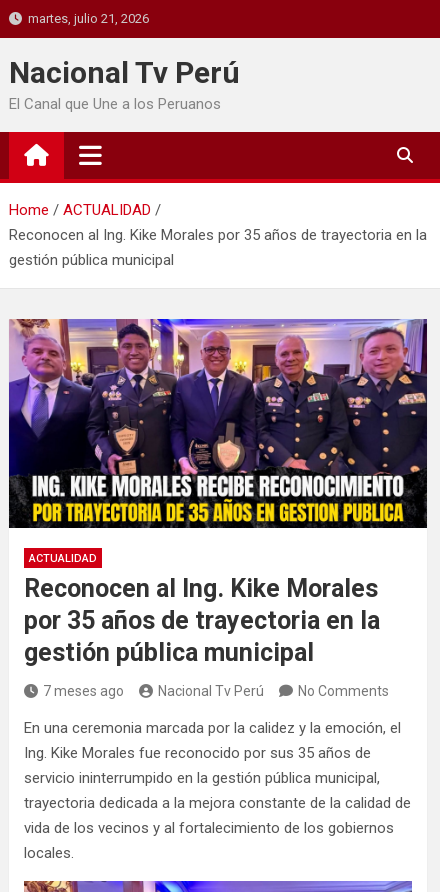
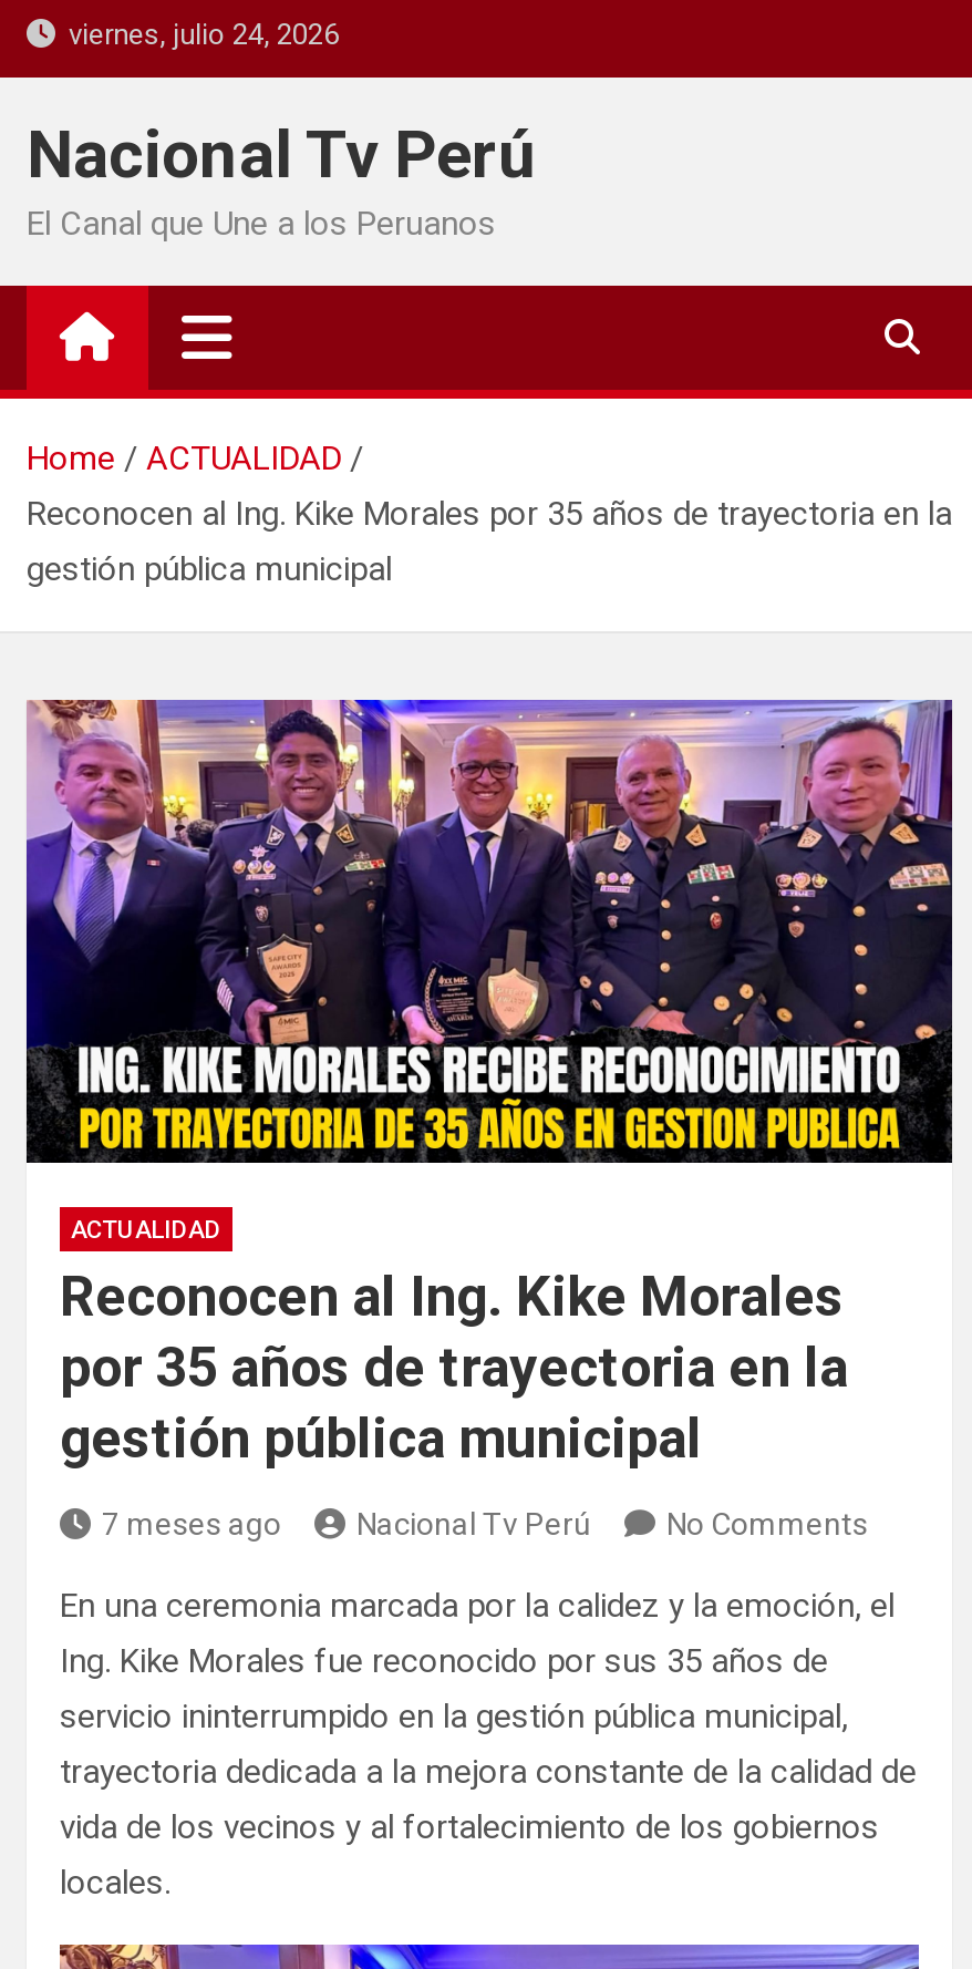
- martes, julio 21, 2026
+ viernes, julio 24, 2026
